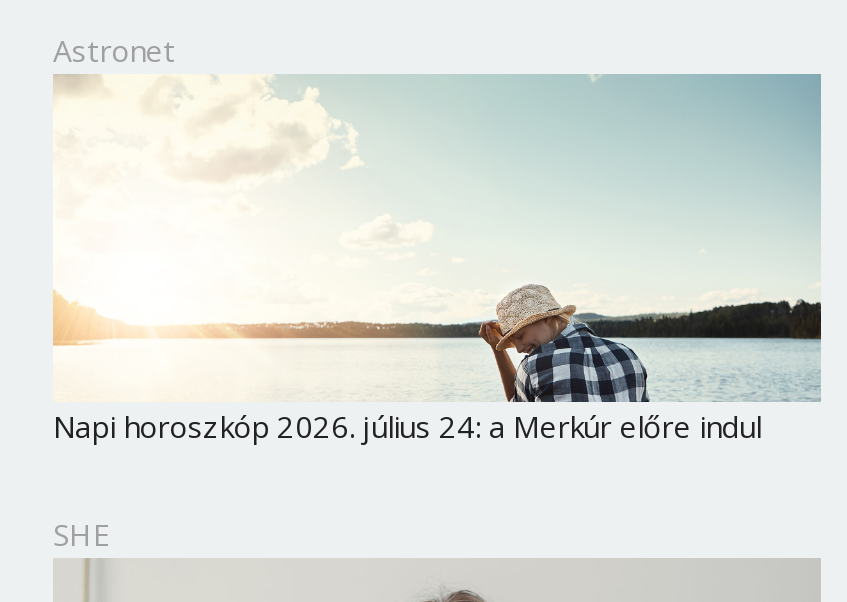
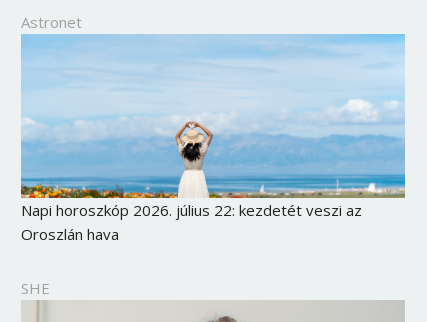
- [image]
- Napi horoszkóp 2026. július 24: a Merkúr előre indul
+ [image]
+ Napi horoszkóp 2026. július 22: kezdetét veszi az
+ Oroszlán hava
